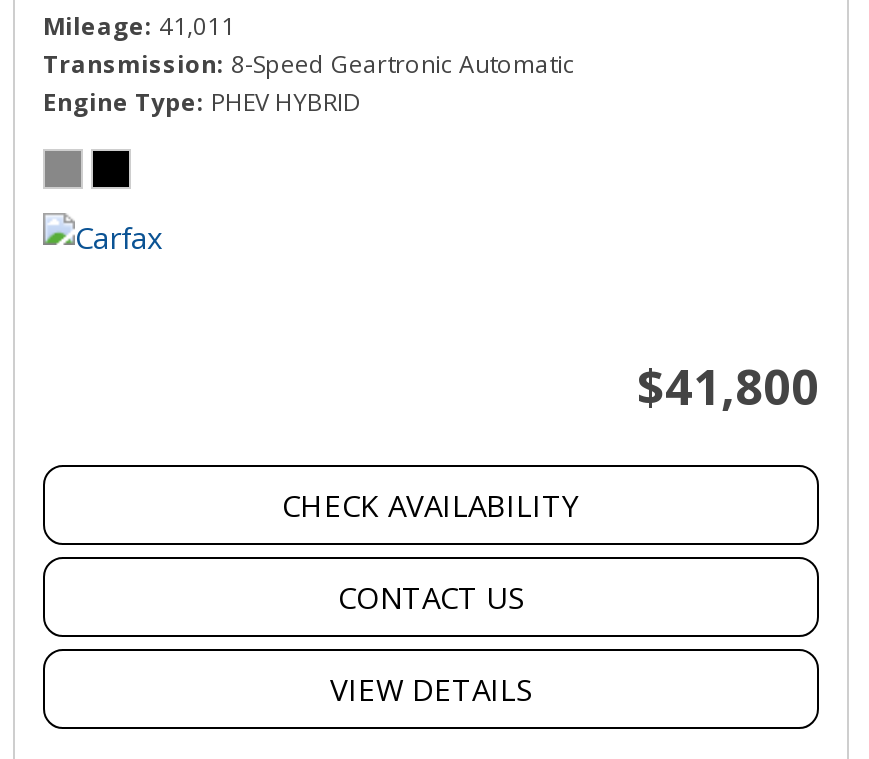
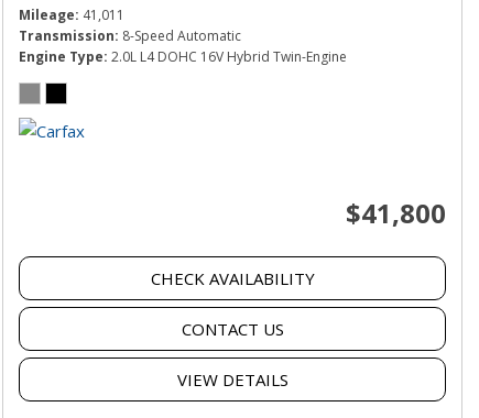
- Transmission 8-Speed Geartronic Automatic
- Engine Type PHEV HYBRID
+ Transmission 8-Speed Automatic
+ Engine Type 2.0L L4 DOHC 16V Hybrid Twin-Engine
